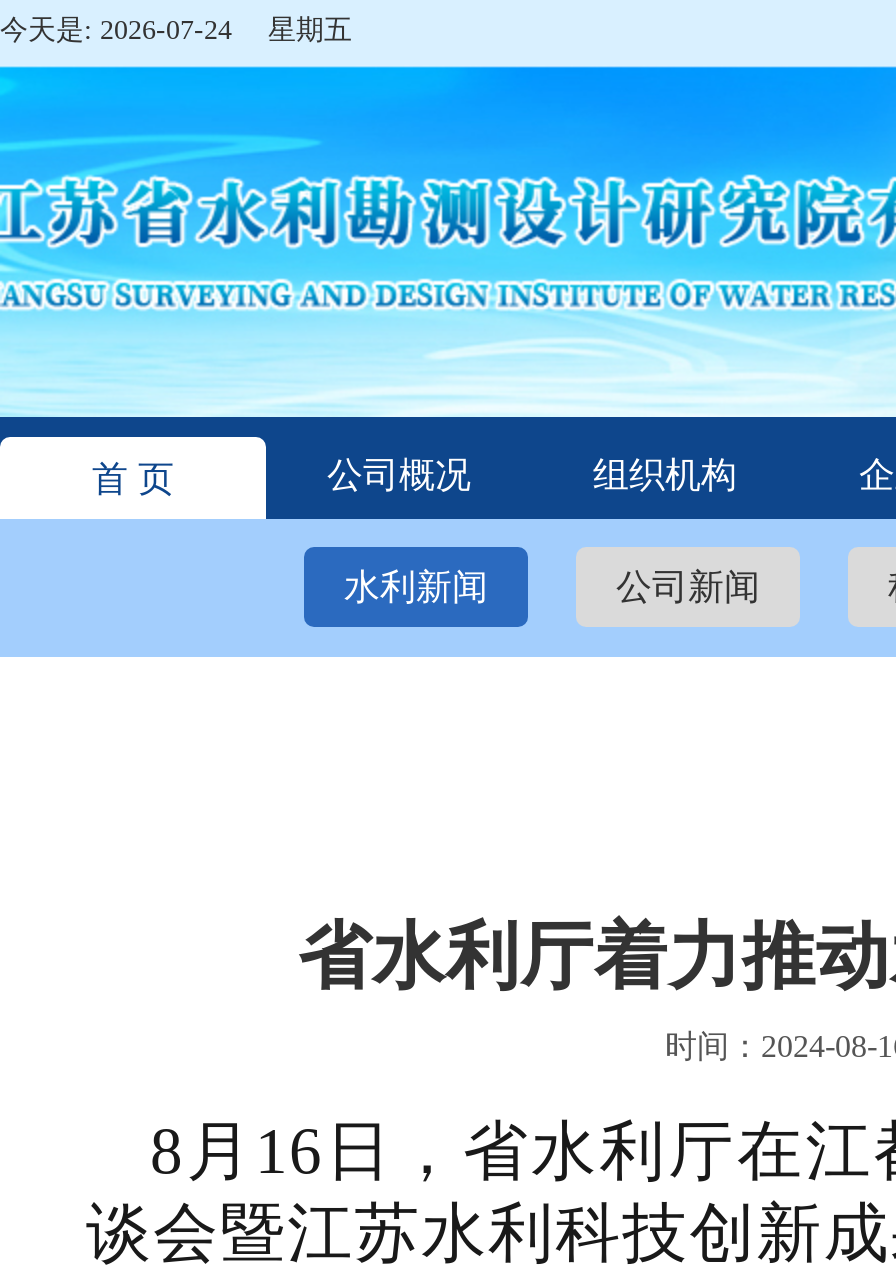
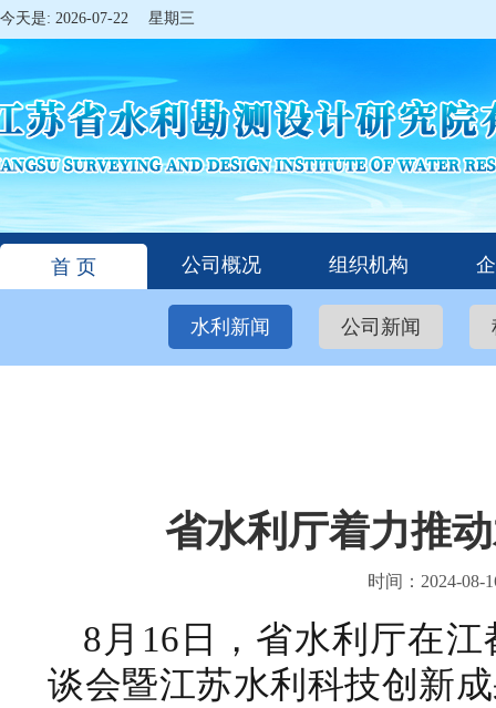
- 今天是: 2026-07-24 星期五
+ 今天是: 2026-07-22 星期三
